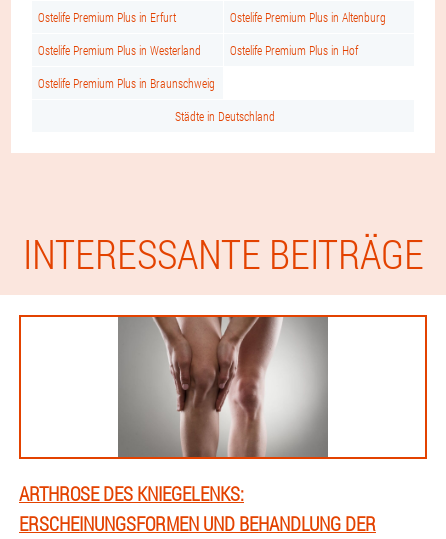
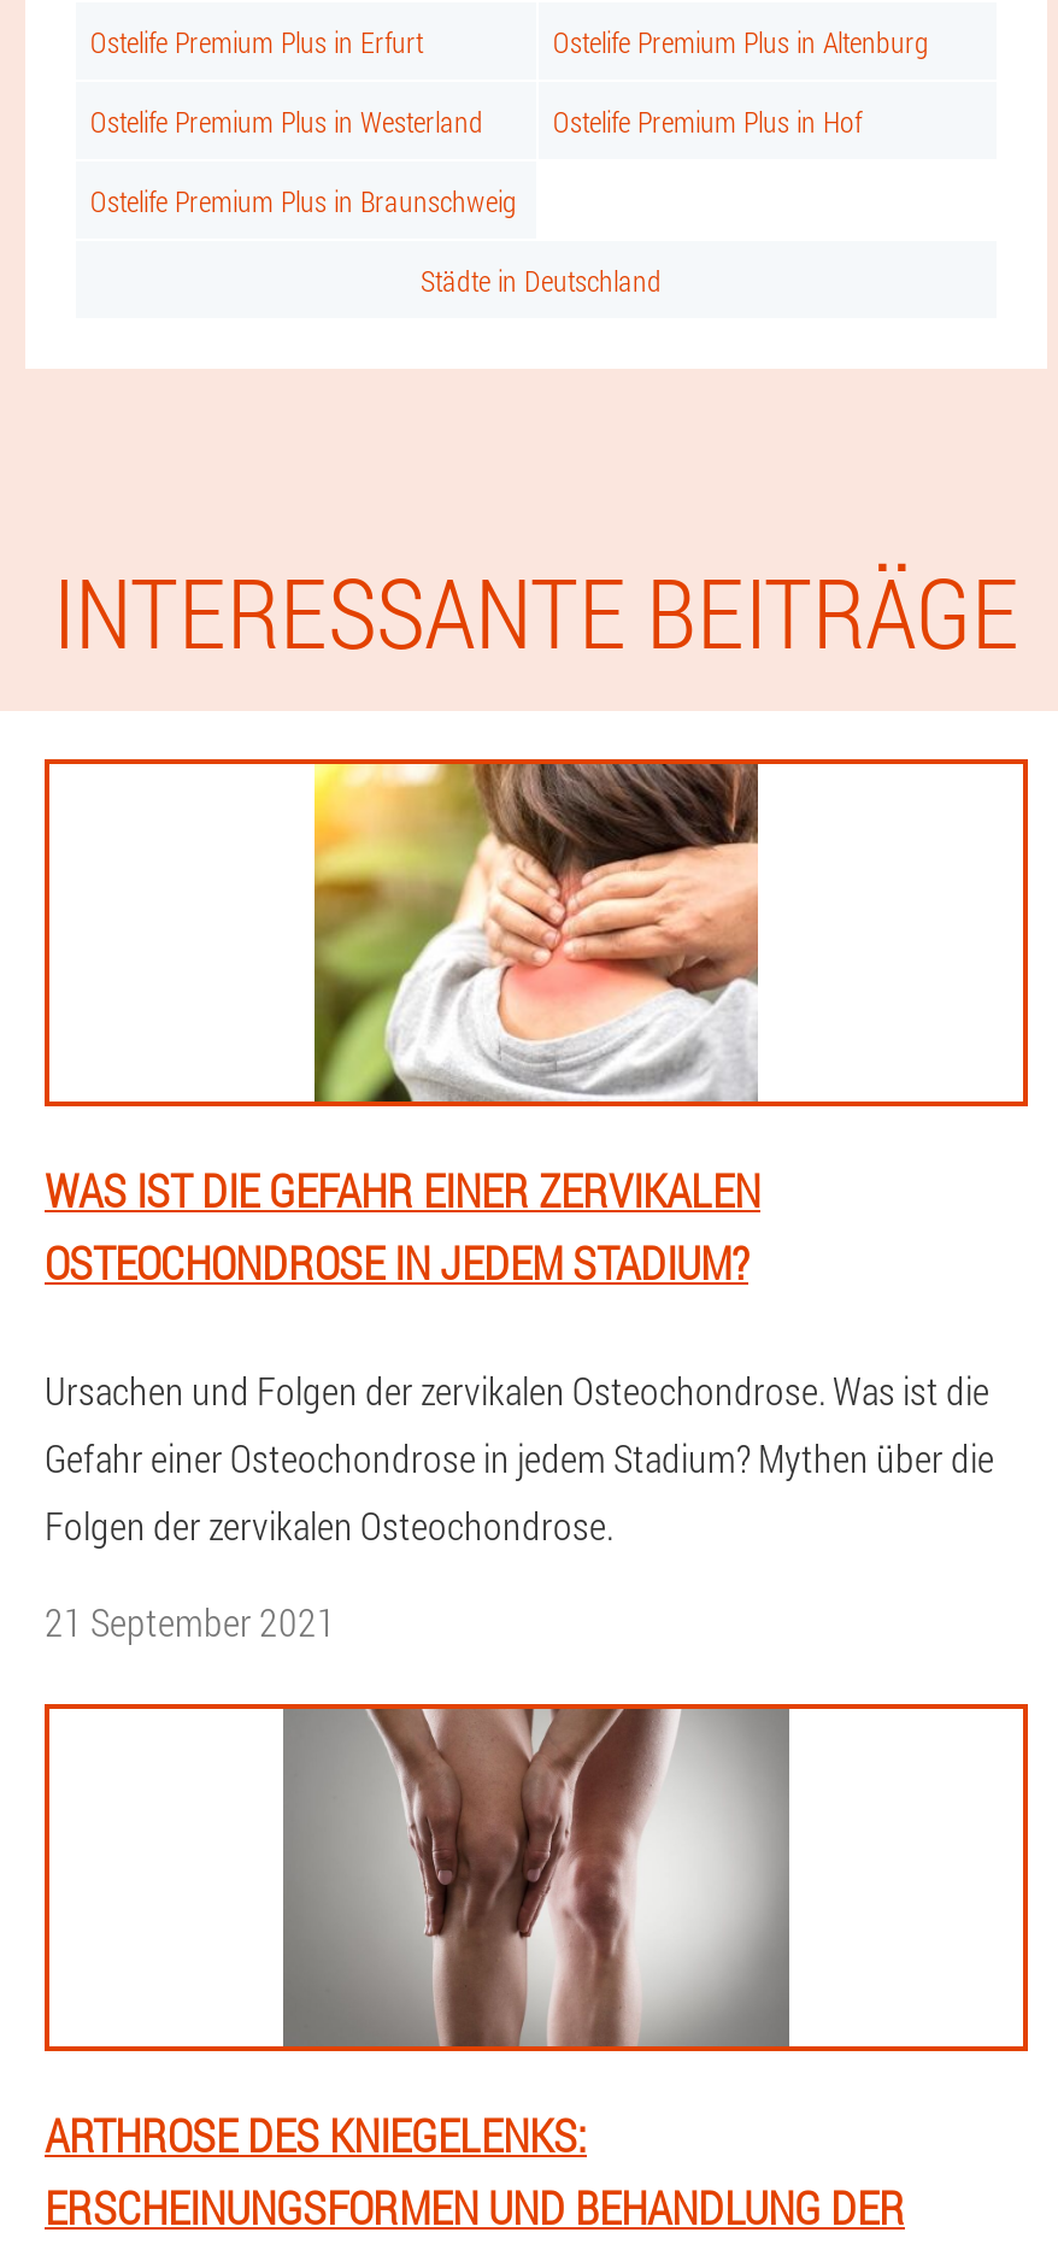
+ [image]
+ WAS IST DIE GEFAHR EINER ZERVIKALEN
+ OSTEOCHONDROSE IN JEDEM STADIUM?
+ Ursachen und Folgen der zervikalen Osteochondrose. Was ist die
+ Gefahr einer Osteochondrose in jedem Stadium? Mythen über die
+ Folgen der zervikalen Osteochondrose.
+ 21 September 2021
